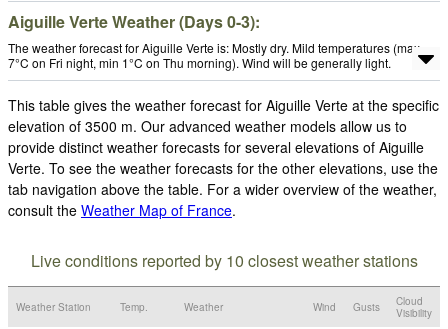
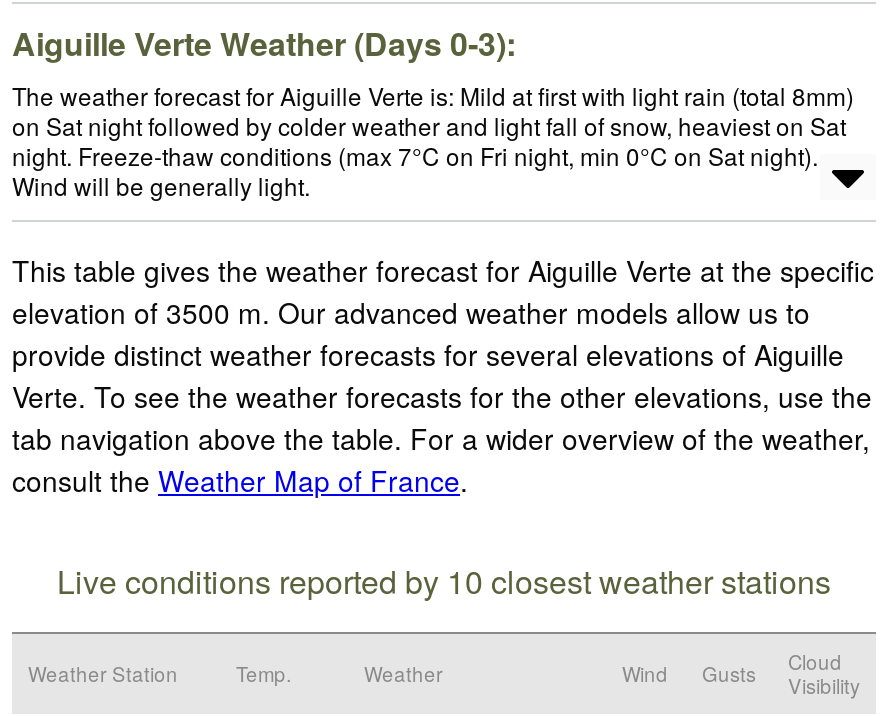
- The weather forecast for Aiguille Verte is: Mostly dry. Mild temperatures (max
- 7°C on Fri night, min 1°C on Thu morning). Wind will be generally light.
+ The weather forecast for Aiguille Verte is: Mild at first with light rain (total 8mm)
+ on Sat night followed by colder weather and light fall of snow, heaviest on Sat
+ night. Freeze-thaw conditions (max 7°C on Fri night, min 0°C on Sat night).
+ Wind will be generally light.
